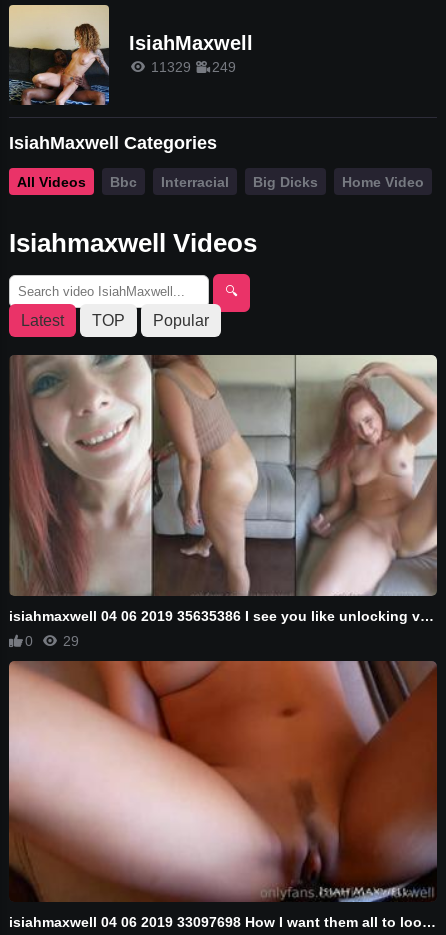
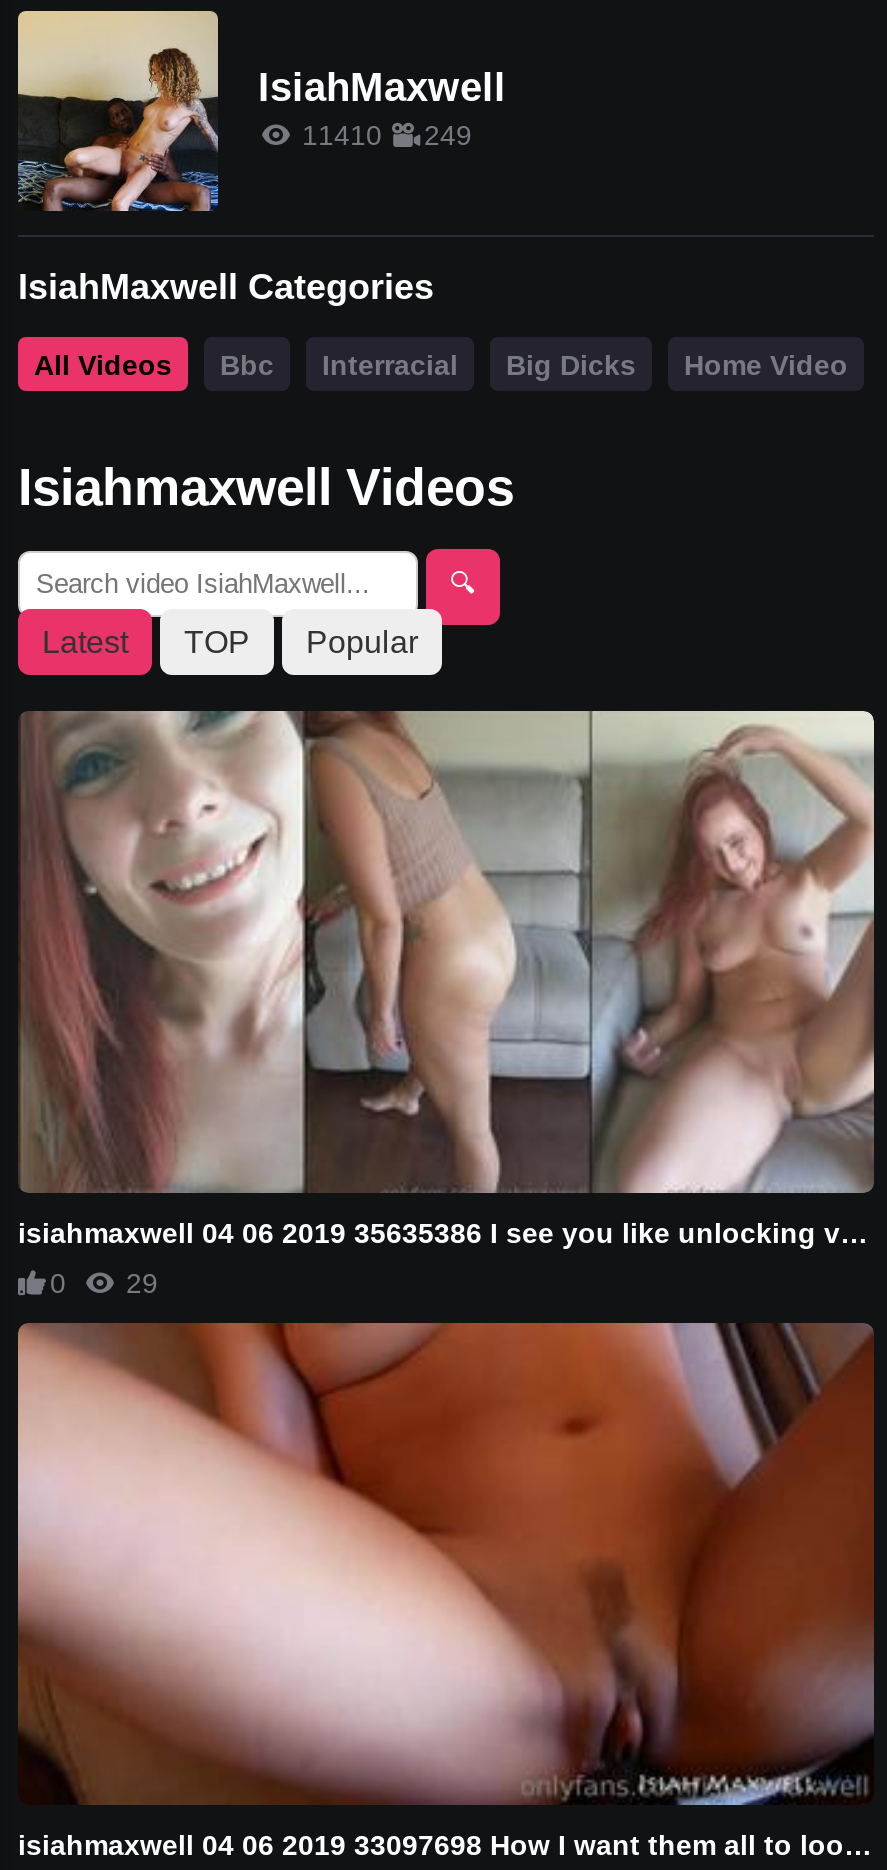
- 11329 249
+ 11410 249
